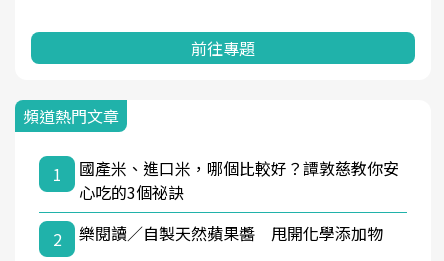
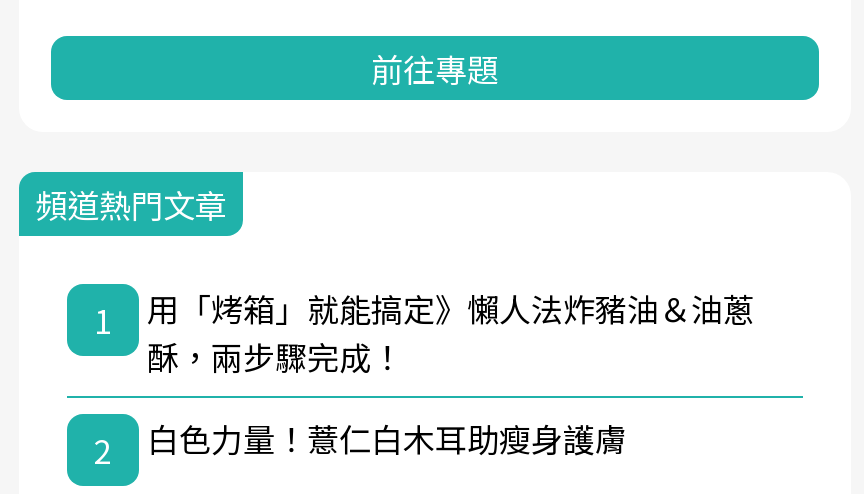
- 國產米、進口米，哪個比較好？譚敦慈教你安
- 心吃的3個祕訣
+ 用「烤箱」就能搞定》懶人法炸豬油＆油蔥
+ 酥，兩步驟完成！

- 樂閱讀／自製天然蘋果醬 甩開化學添加物
+ 白色力量！薏仁白木耳助瘦身護膚
